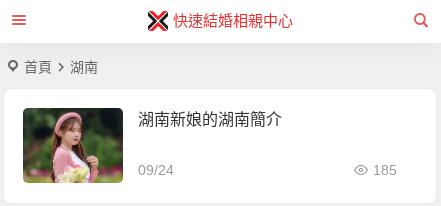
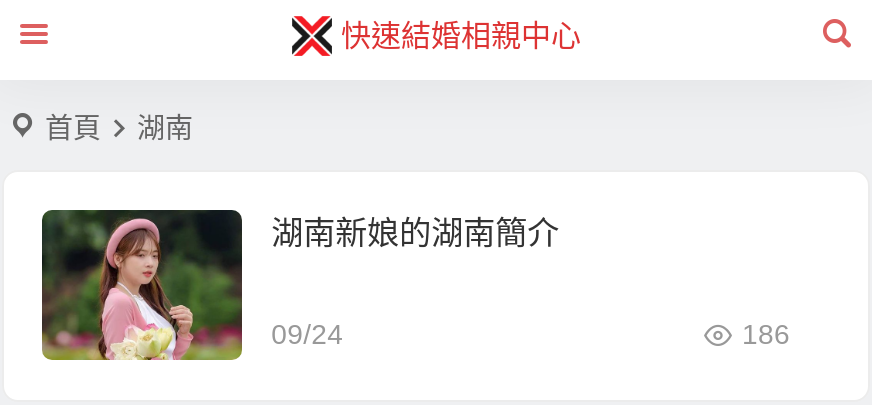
- 185
+ 186
